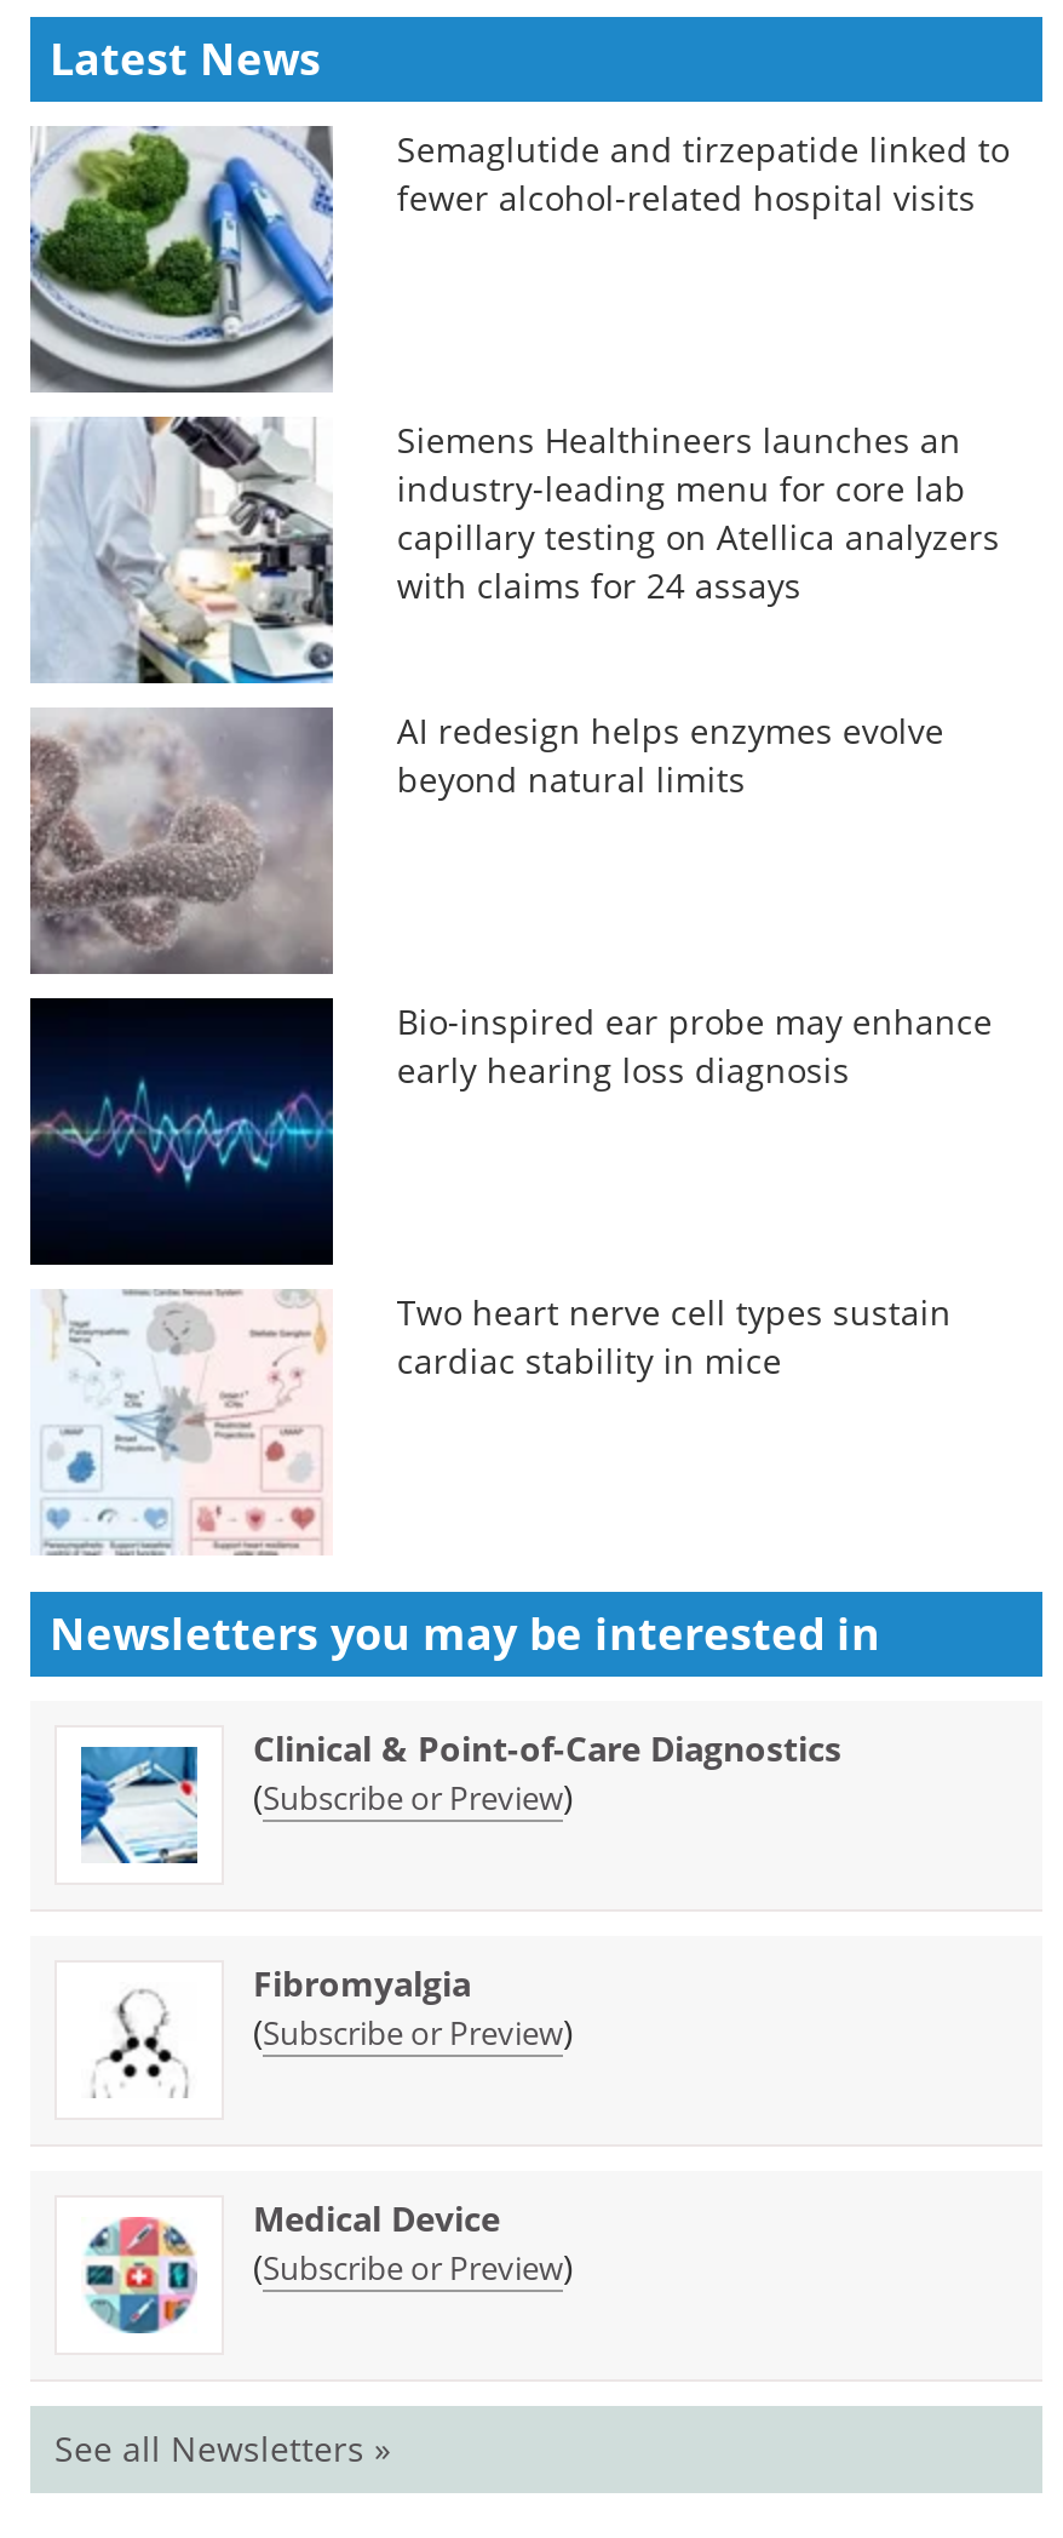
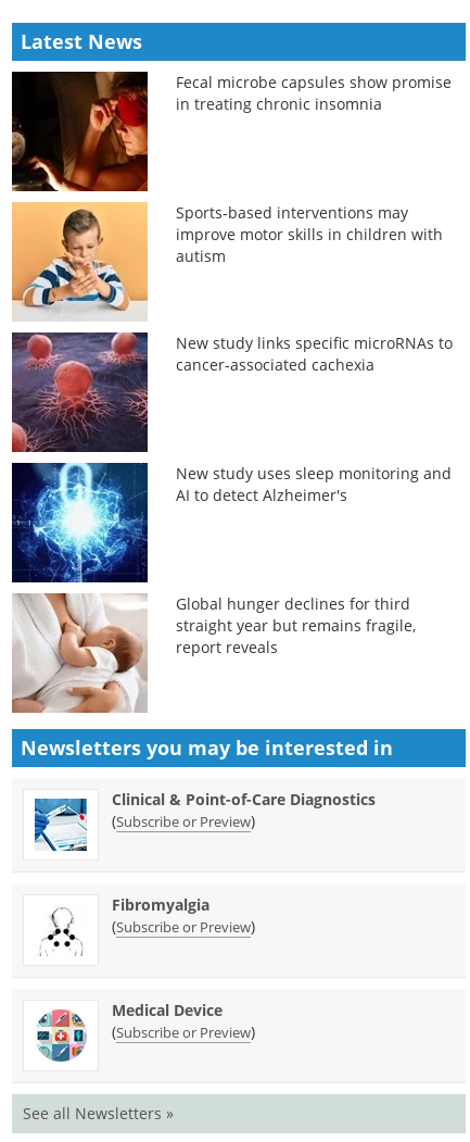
- [image]
- Semaglutide and tirzepatide linked to
- fewer alcohol-related hospital visits
+ [image]
+ Fecal microbe capsules show promise
+ in treating chronic insomnia

- [image]
- Siemens Healthineers launches an
- industry-leading menu for core lab
- capillary testing on Atellica analyzers
- with claims for 24 assays
+ [image]
+ Sports-based interventions may
+ improve motor skills in children with
+ autism

- [image]
- AI redesign helps enzymes evolve
- beyond natural limits
+ [image]
+ New study links specific microRNAs to
+ cancer-associated cachexia

- [image]
- Bio-inspired ear probe may enhance
- early hearing loss diagnosis
+ [image]
+ New study uses sleep monitoring and
+ AI to detect Alzheimer's

- [image]
- Two heart nerve cell types sustain
- cardiac stability in mice
+ [image]
+ Global hunger declines for third
+ straight year but remains fragile,
+ report reveals
